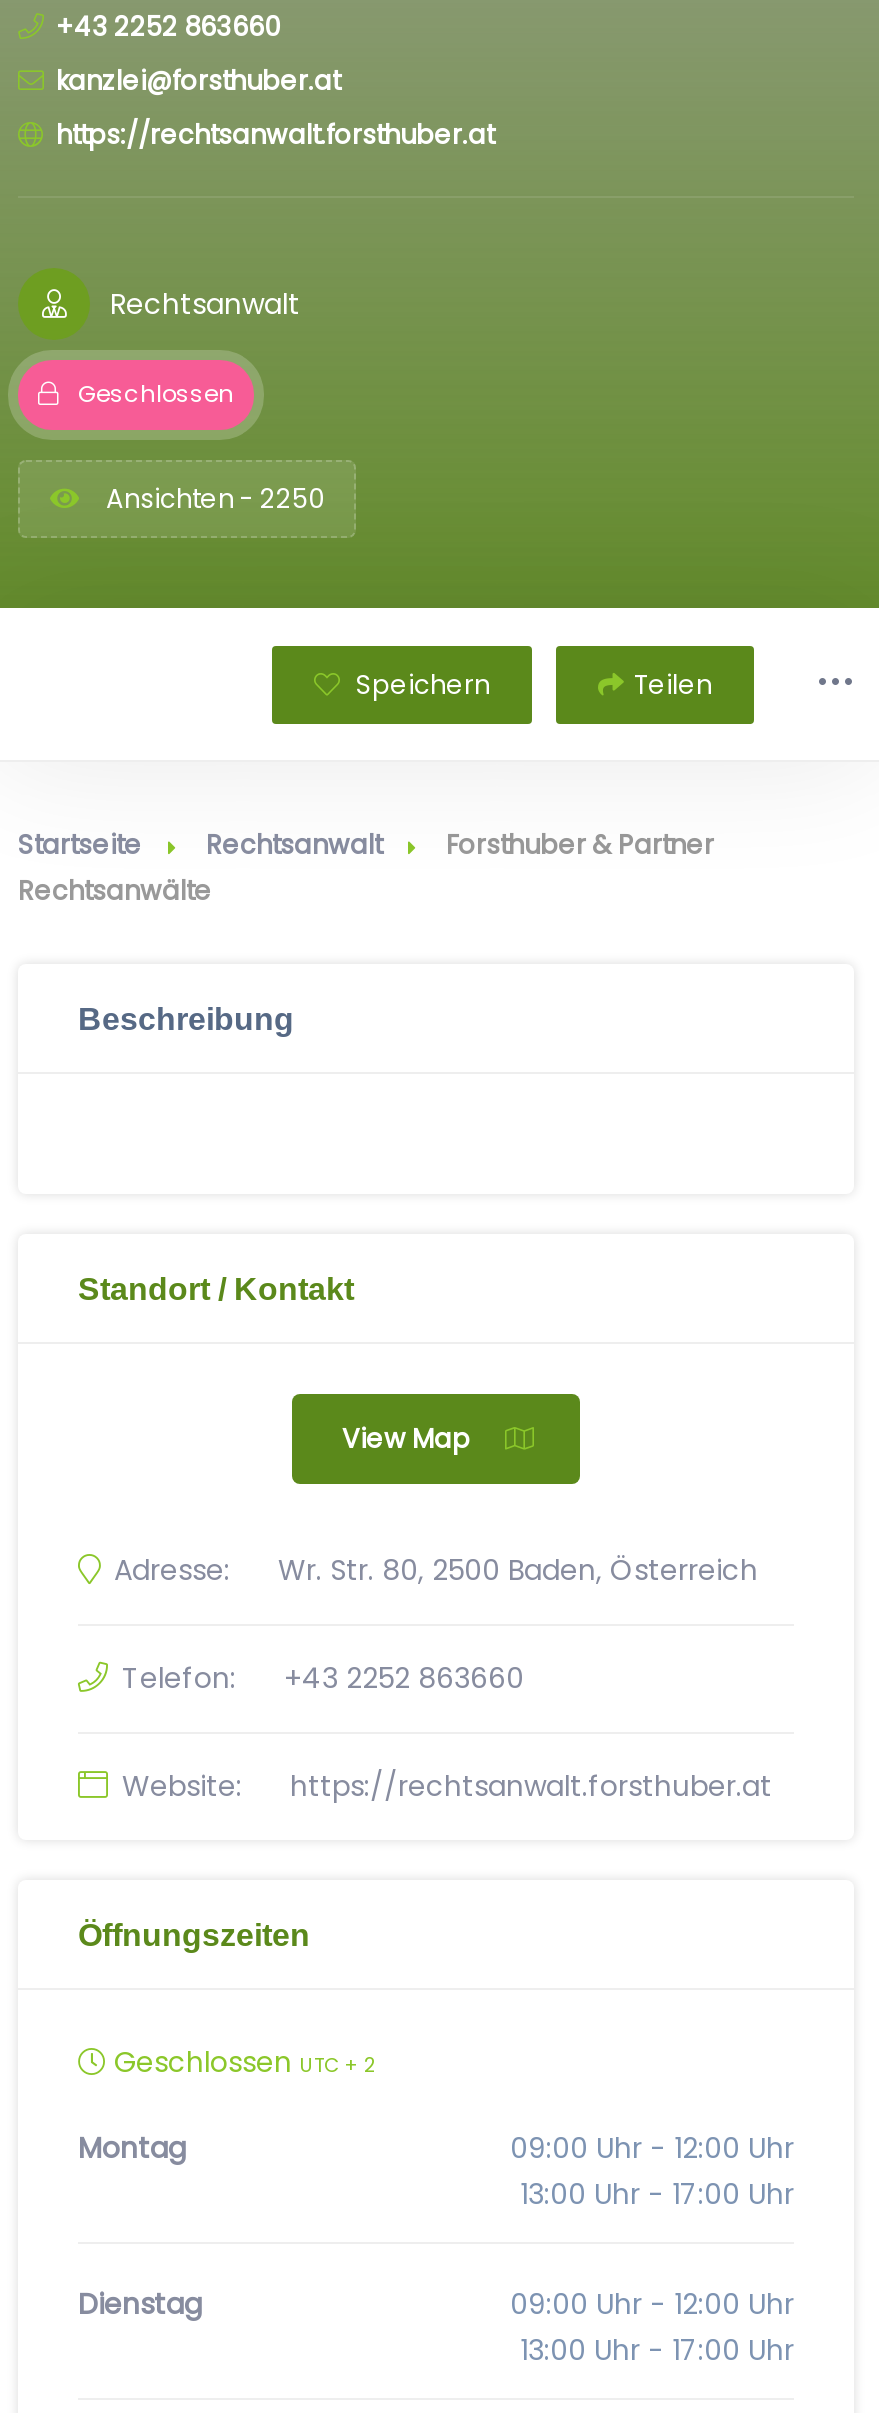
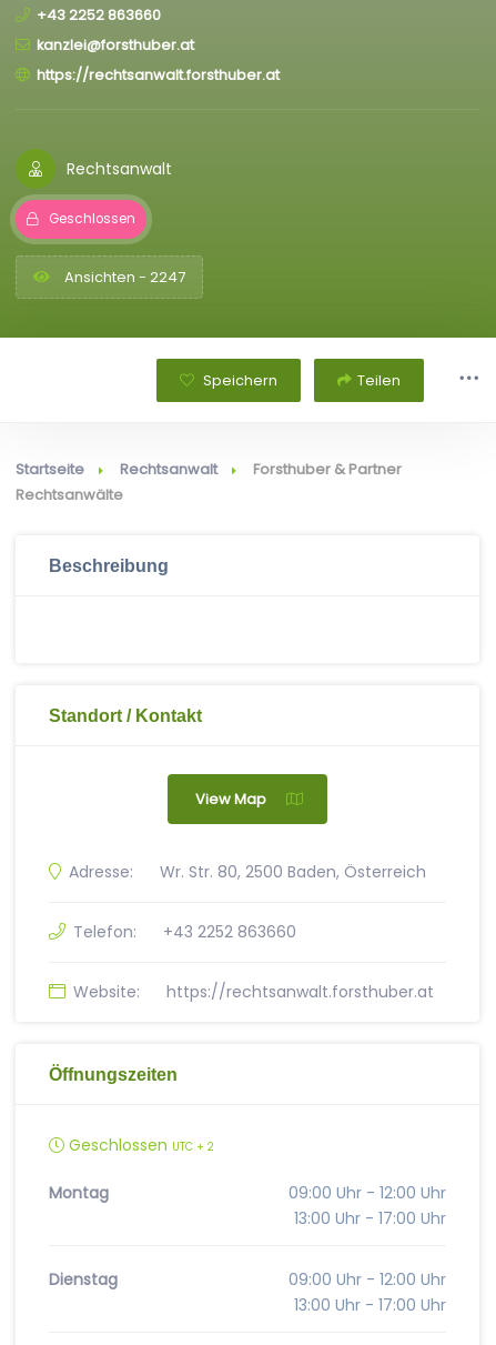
- Ansichten - 2250
+ Ansichten - 2247
